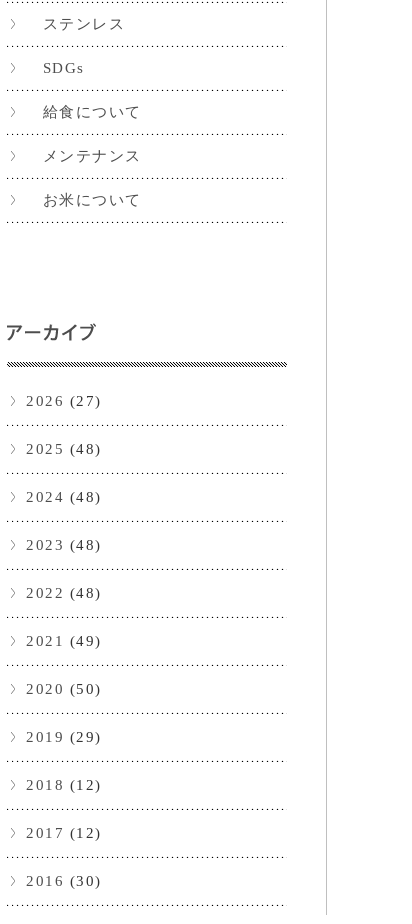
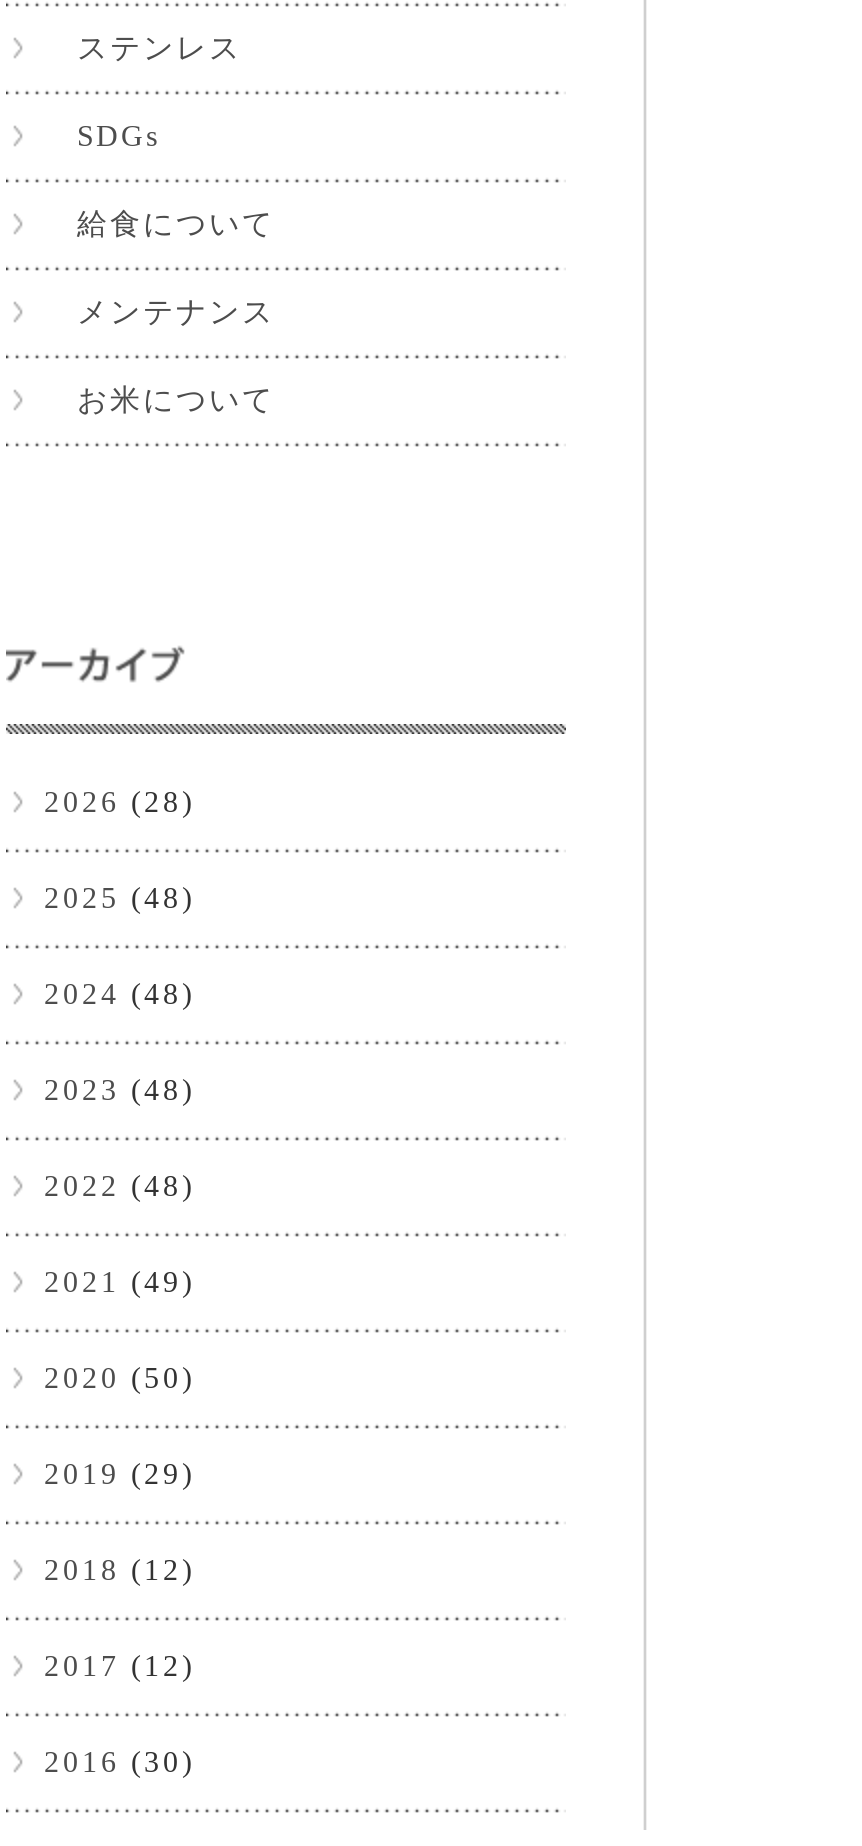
- 2026 (27)
+ 2026 (28)
